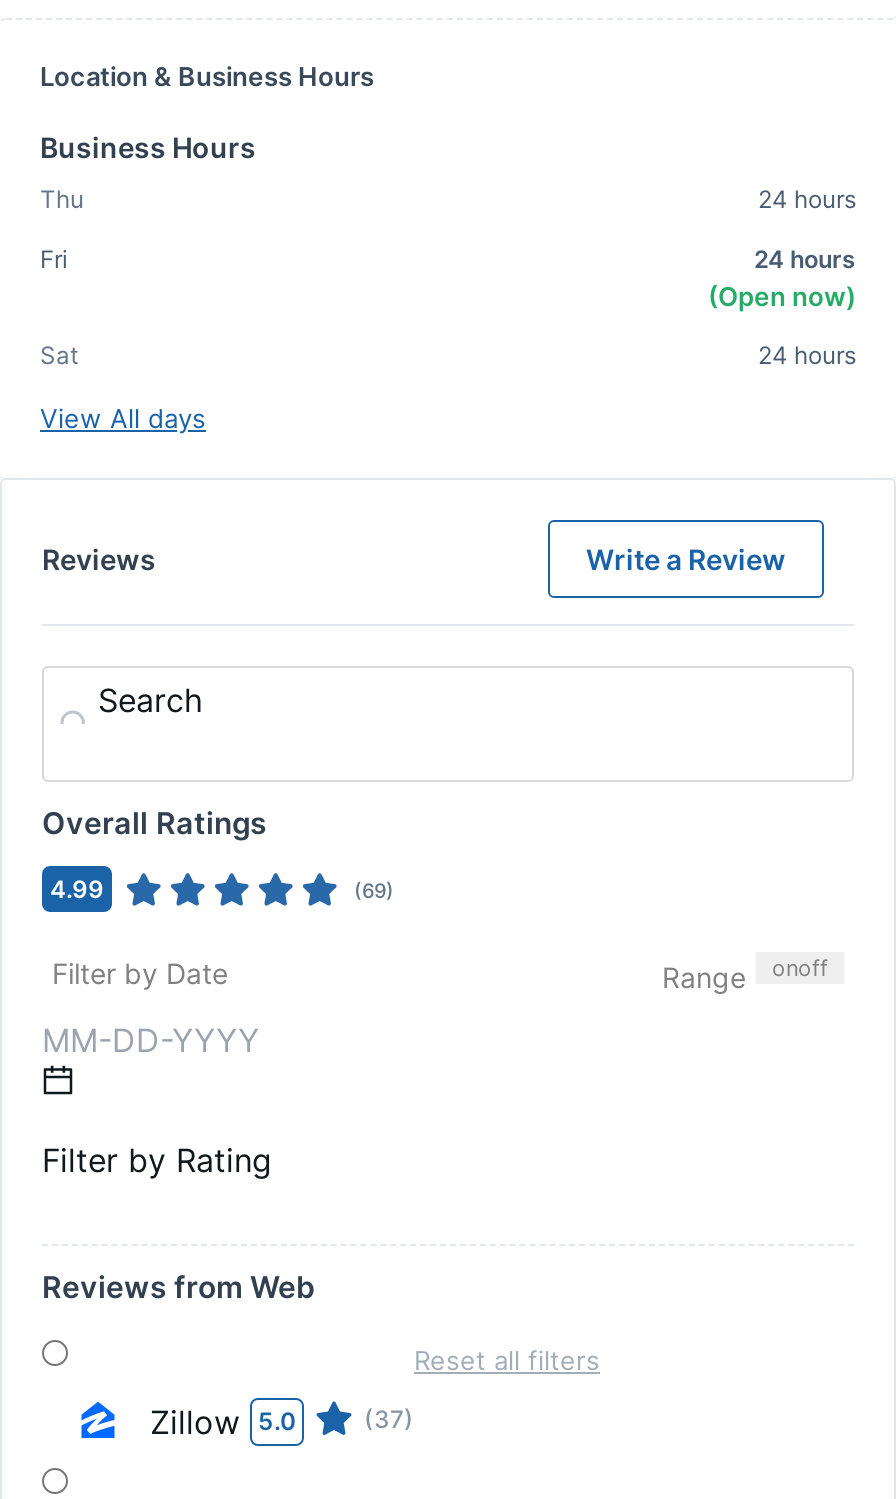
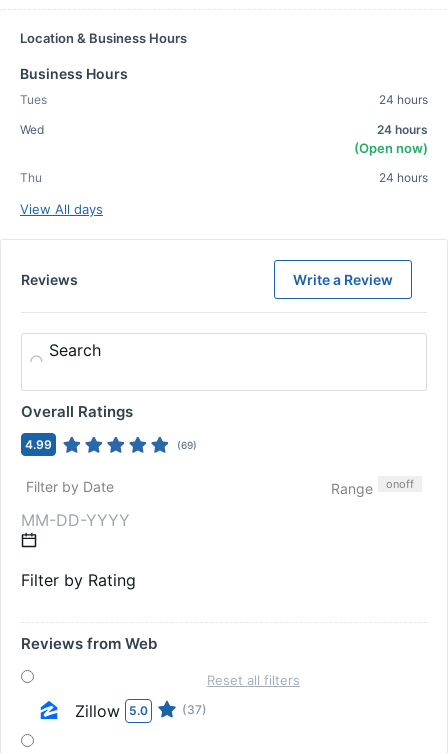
moved down: Thu

+ Tues

- Fri
+ Wed

- Sat
